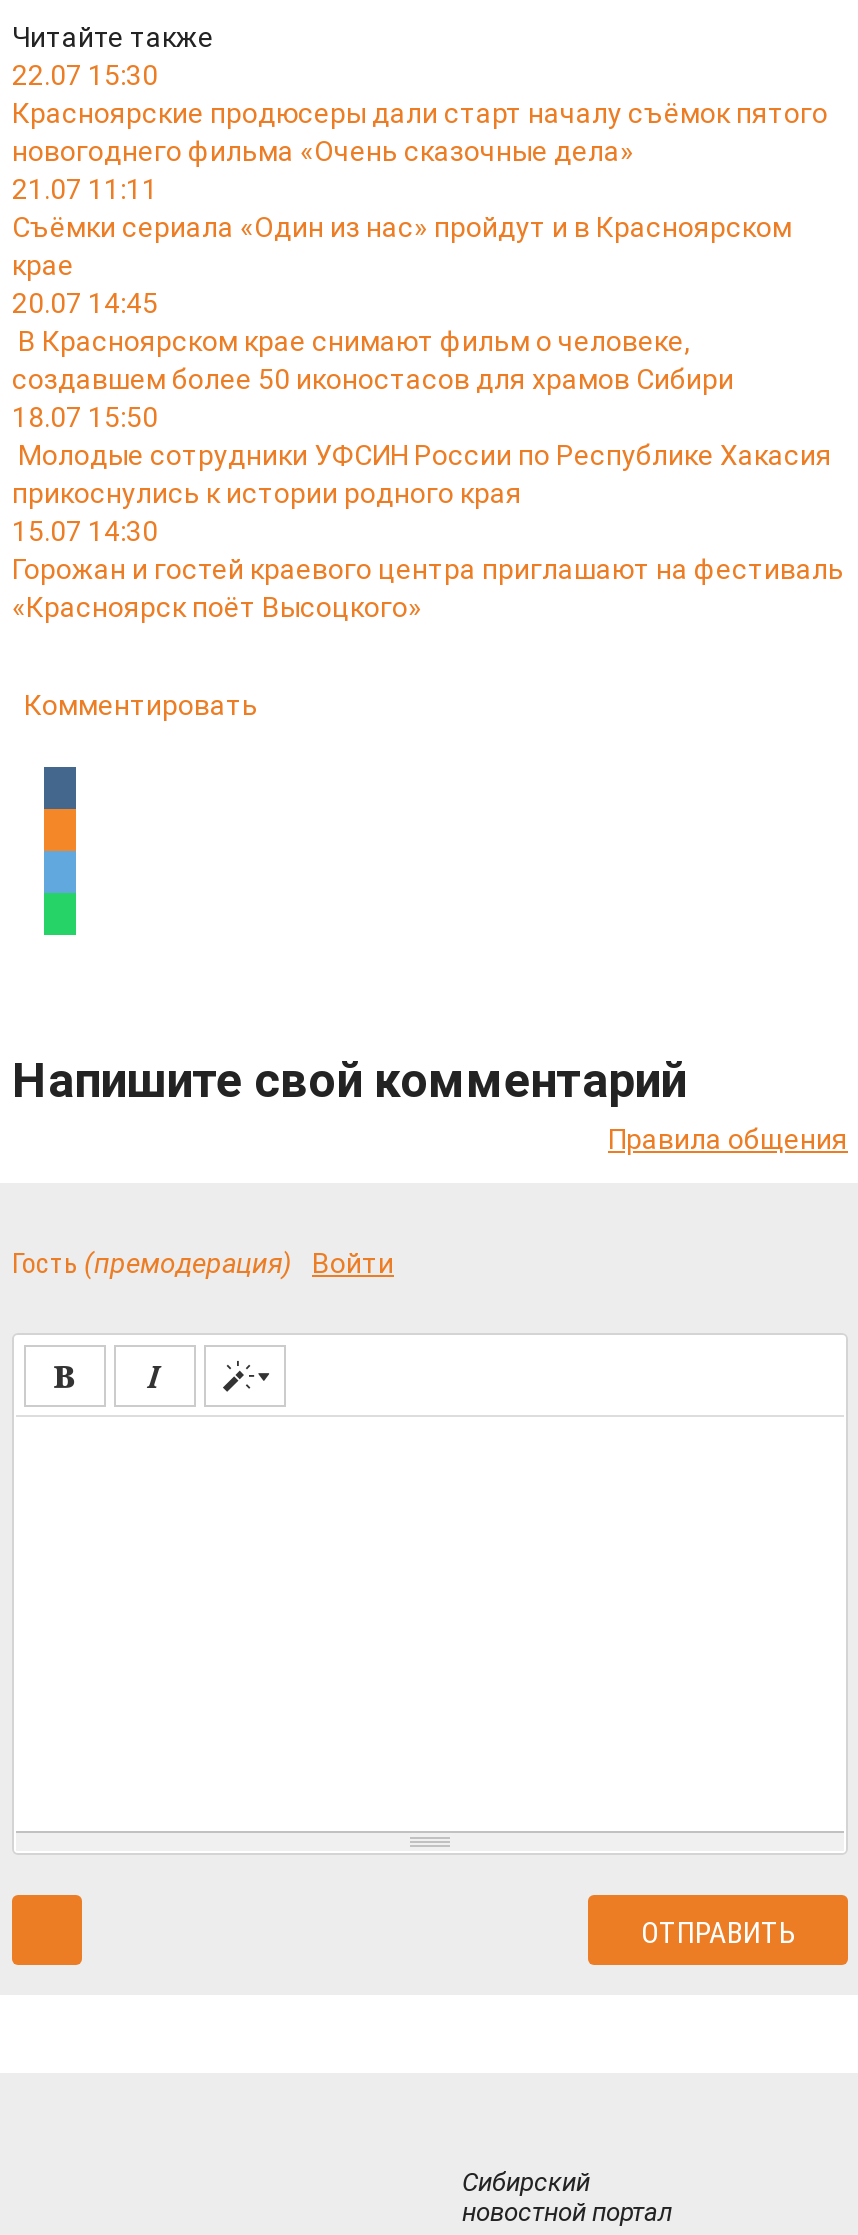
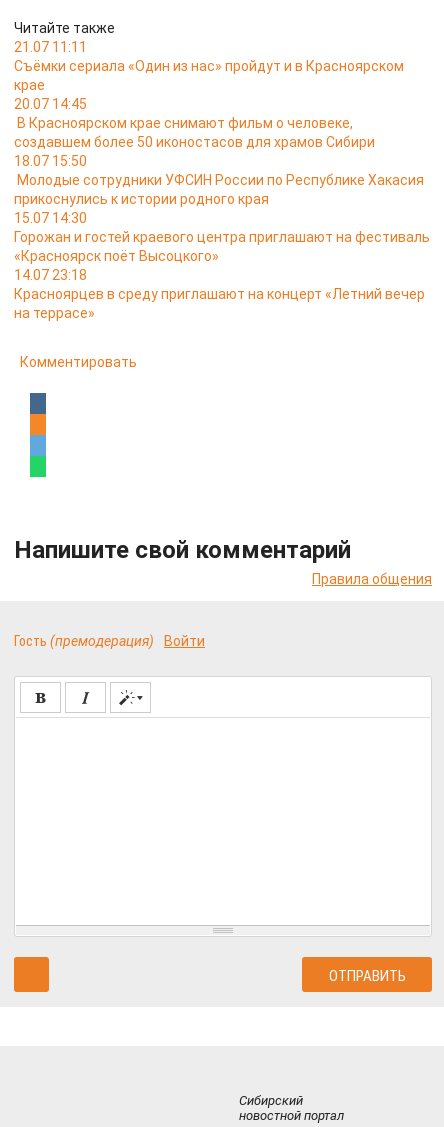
- 22.07 15:30
- Красноярские продюсеры дали старт началу съёмок пятого
- новогоднего фильма «Очень сказочные дела»

moved up: 21.07 11:11 | Съёмки сериала «Один из нас» пройдут и в Красноярском | крае | ... | Горожан и гостей краевого центра приглашают на фестиваль | «Красноярск поёт Высоцкого»

+ 14.07 23:18
+ Красноярцев в среду приглашают на концерт «Летний вечер
+ на террасе»
